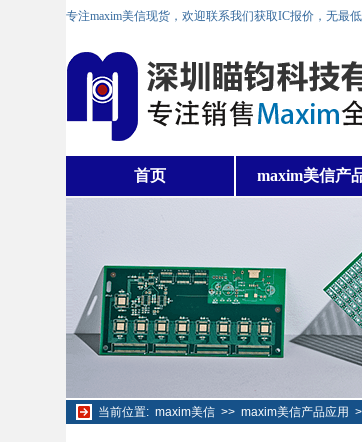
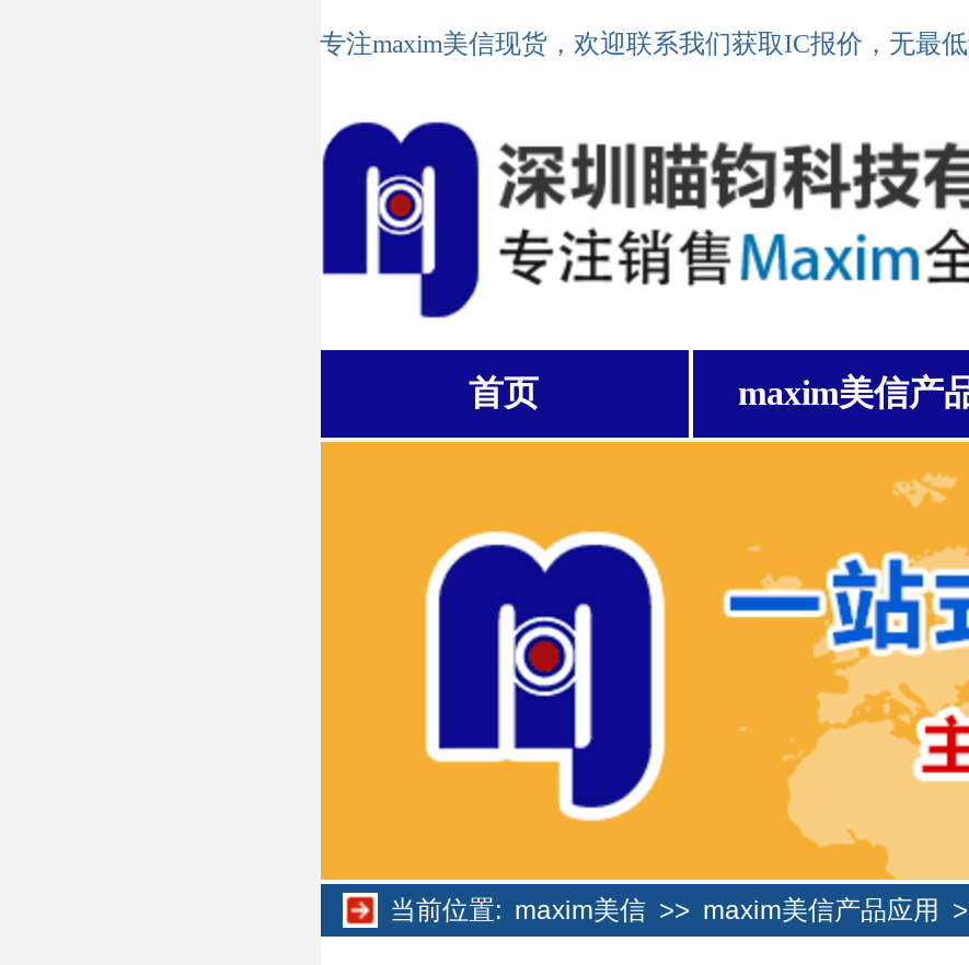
- [image]
+ [image]
